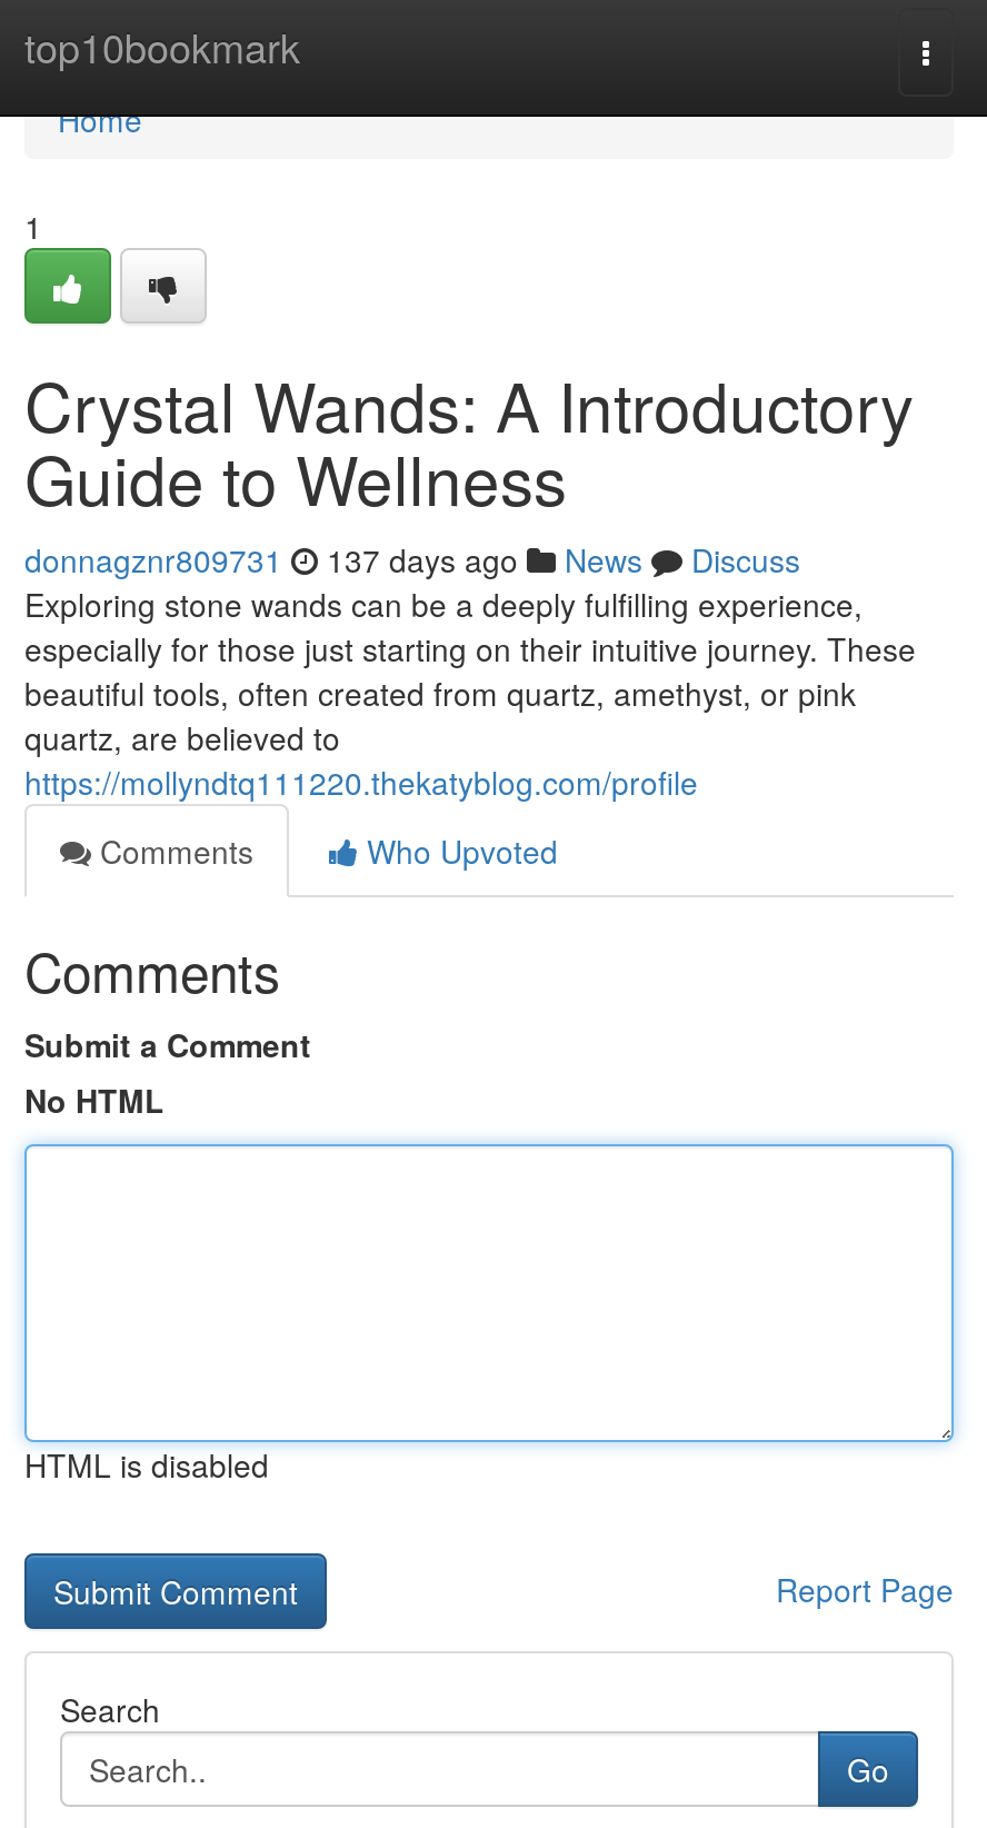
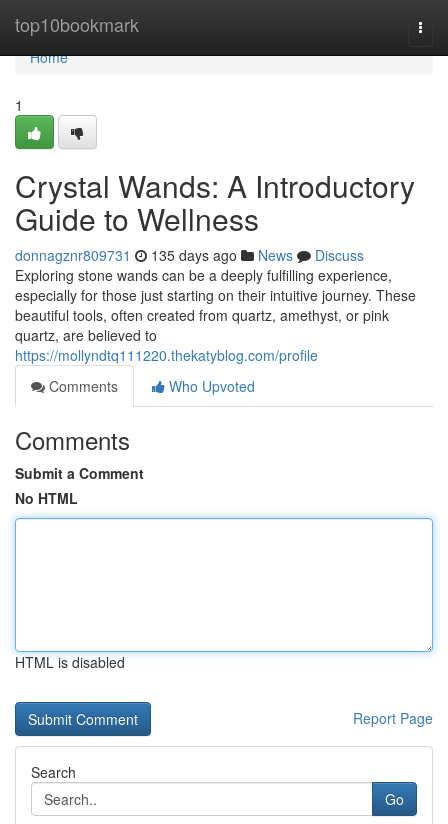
- donnagznr809731 137 days ago News Discuss
+ donnagznr809731 135 days ago News Discuss
